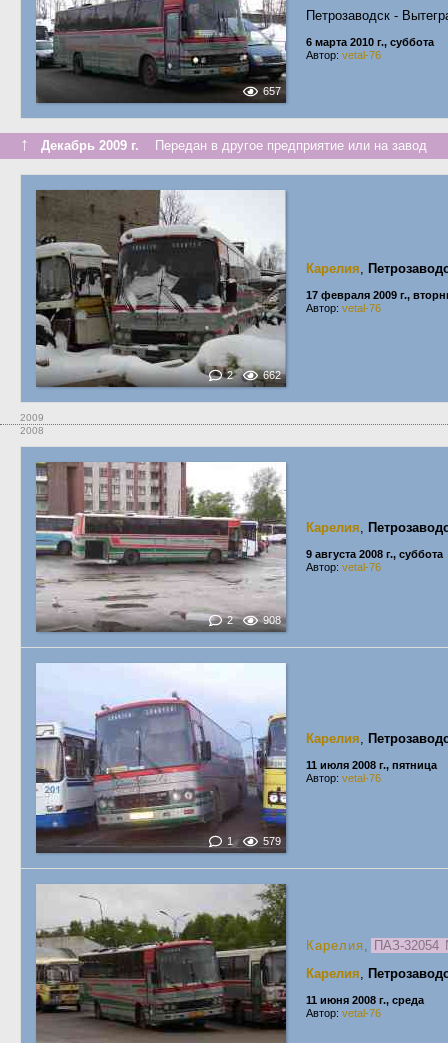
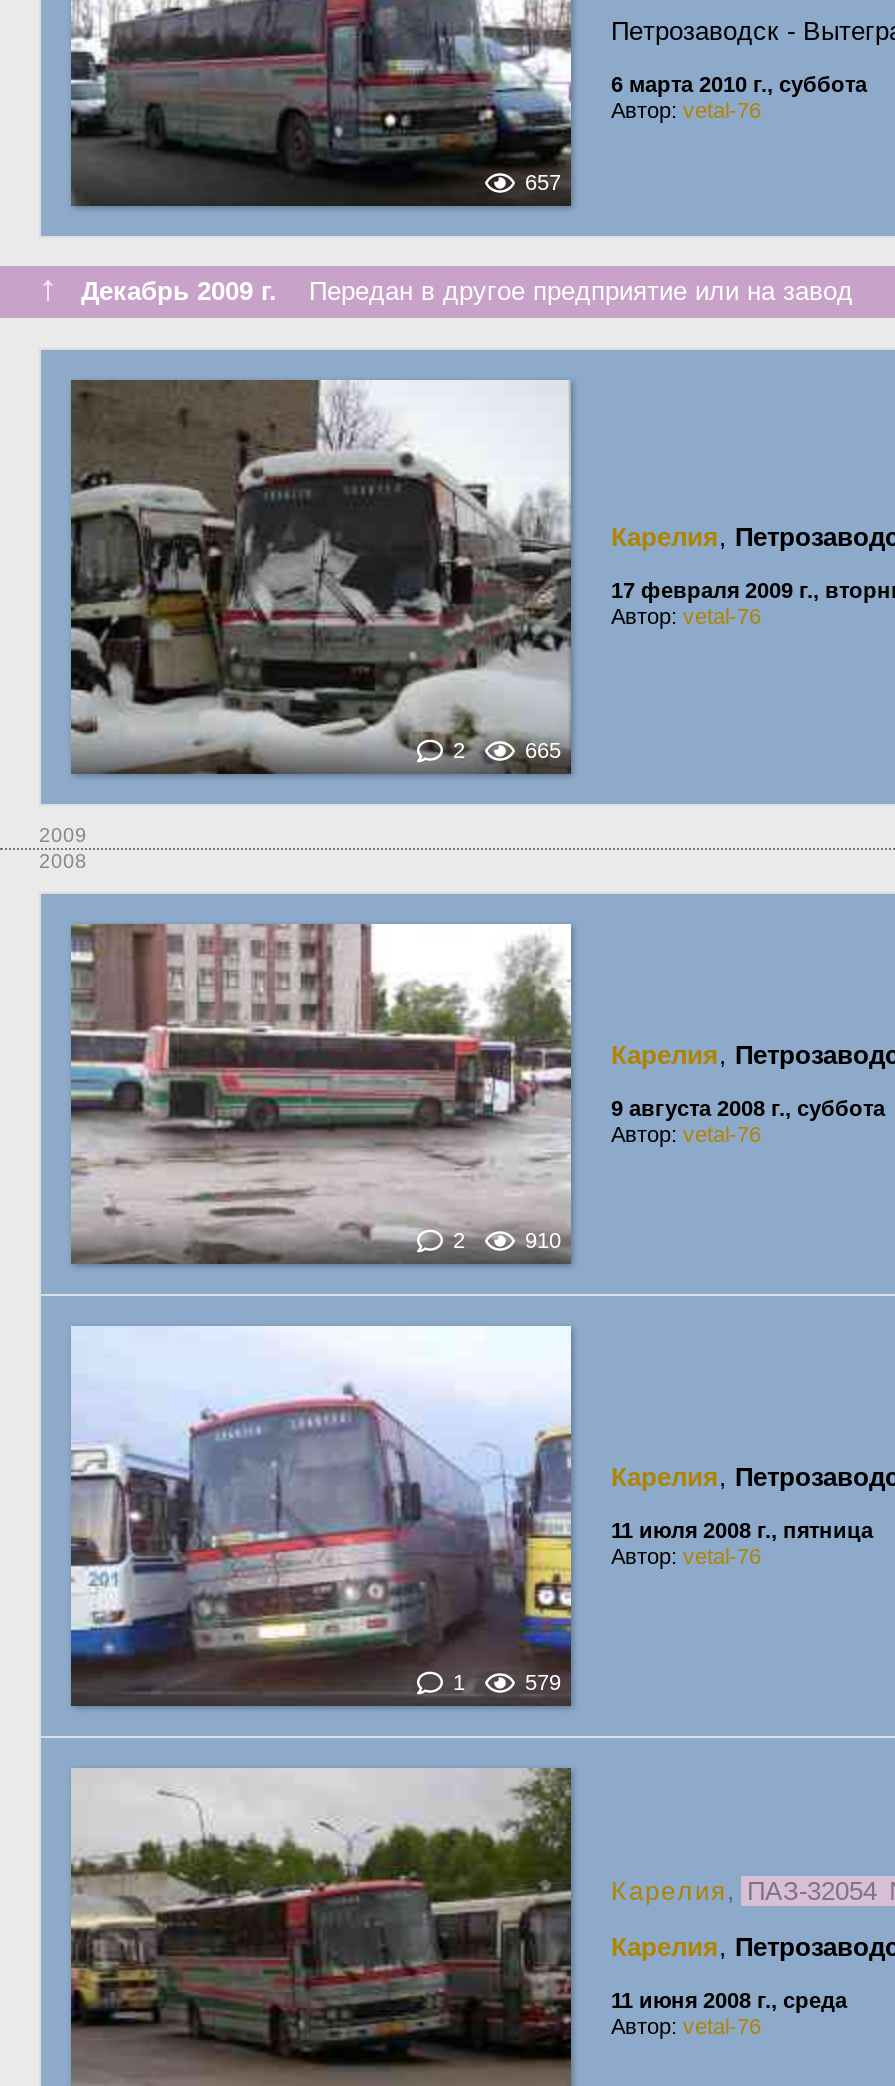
- 662
+ 665

- 908
+ 910
